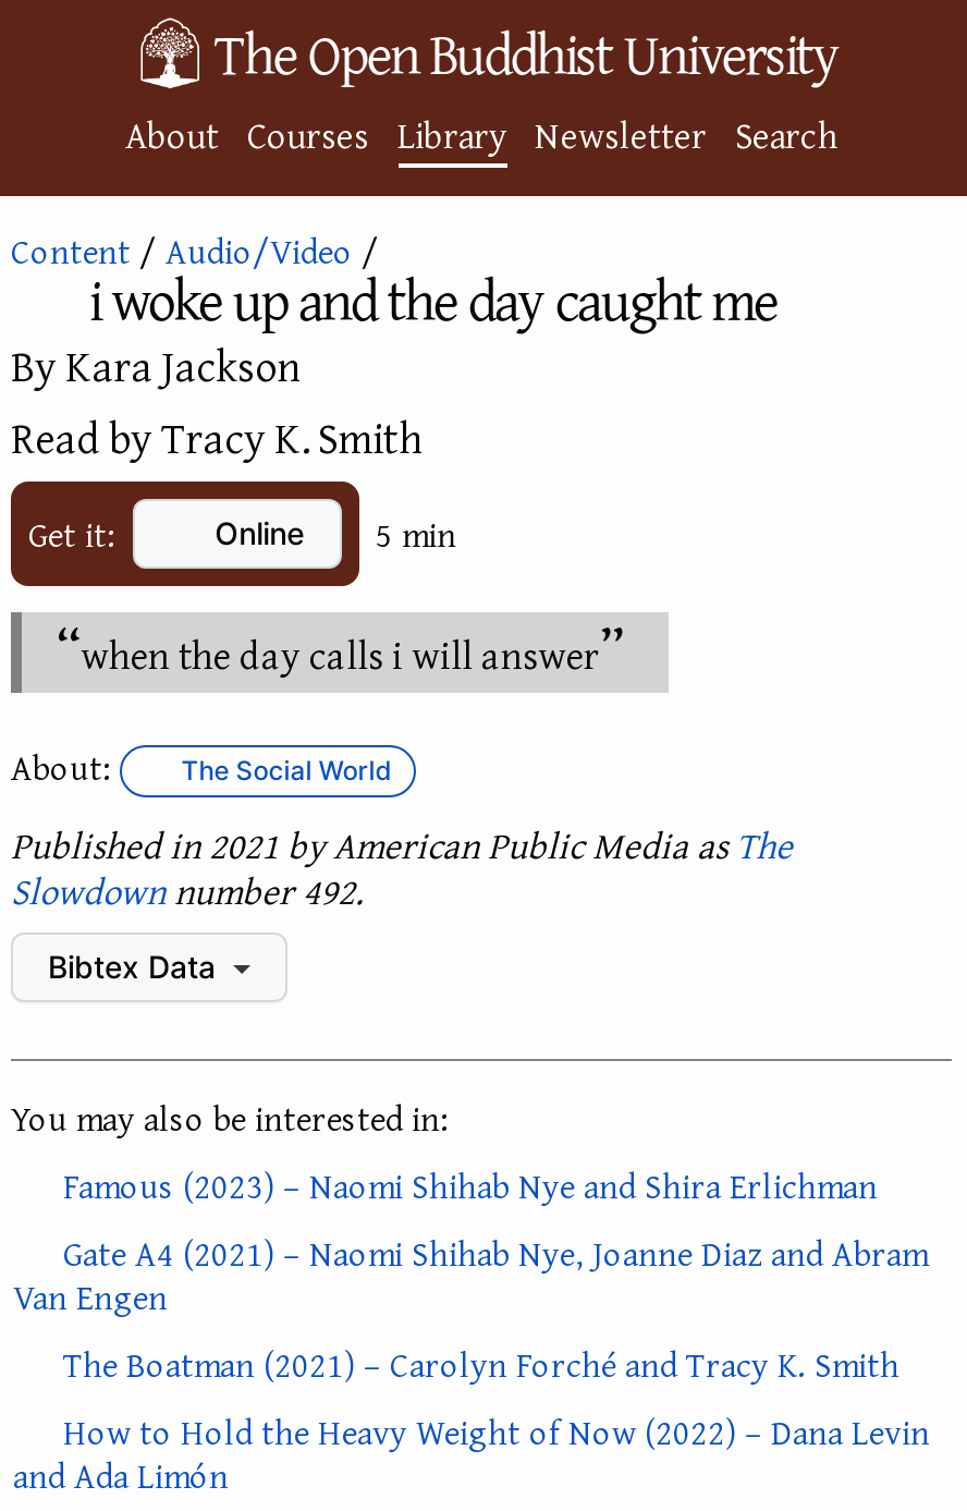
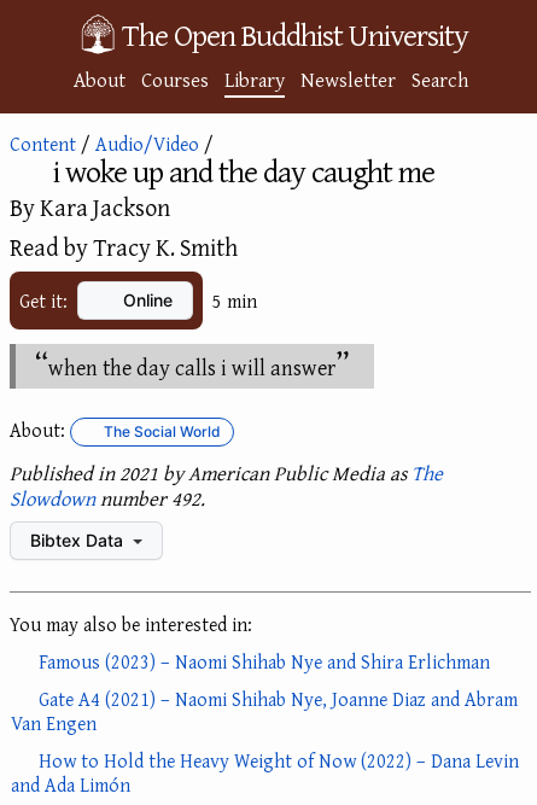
- The Boatman (2021) – Carolyn Forché and Tracy K. Smith
